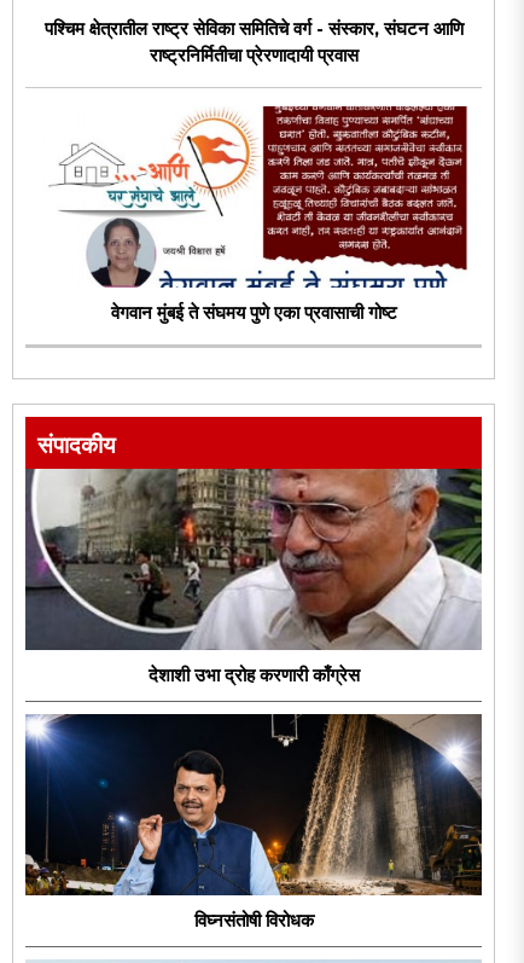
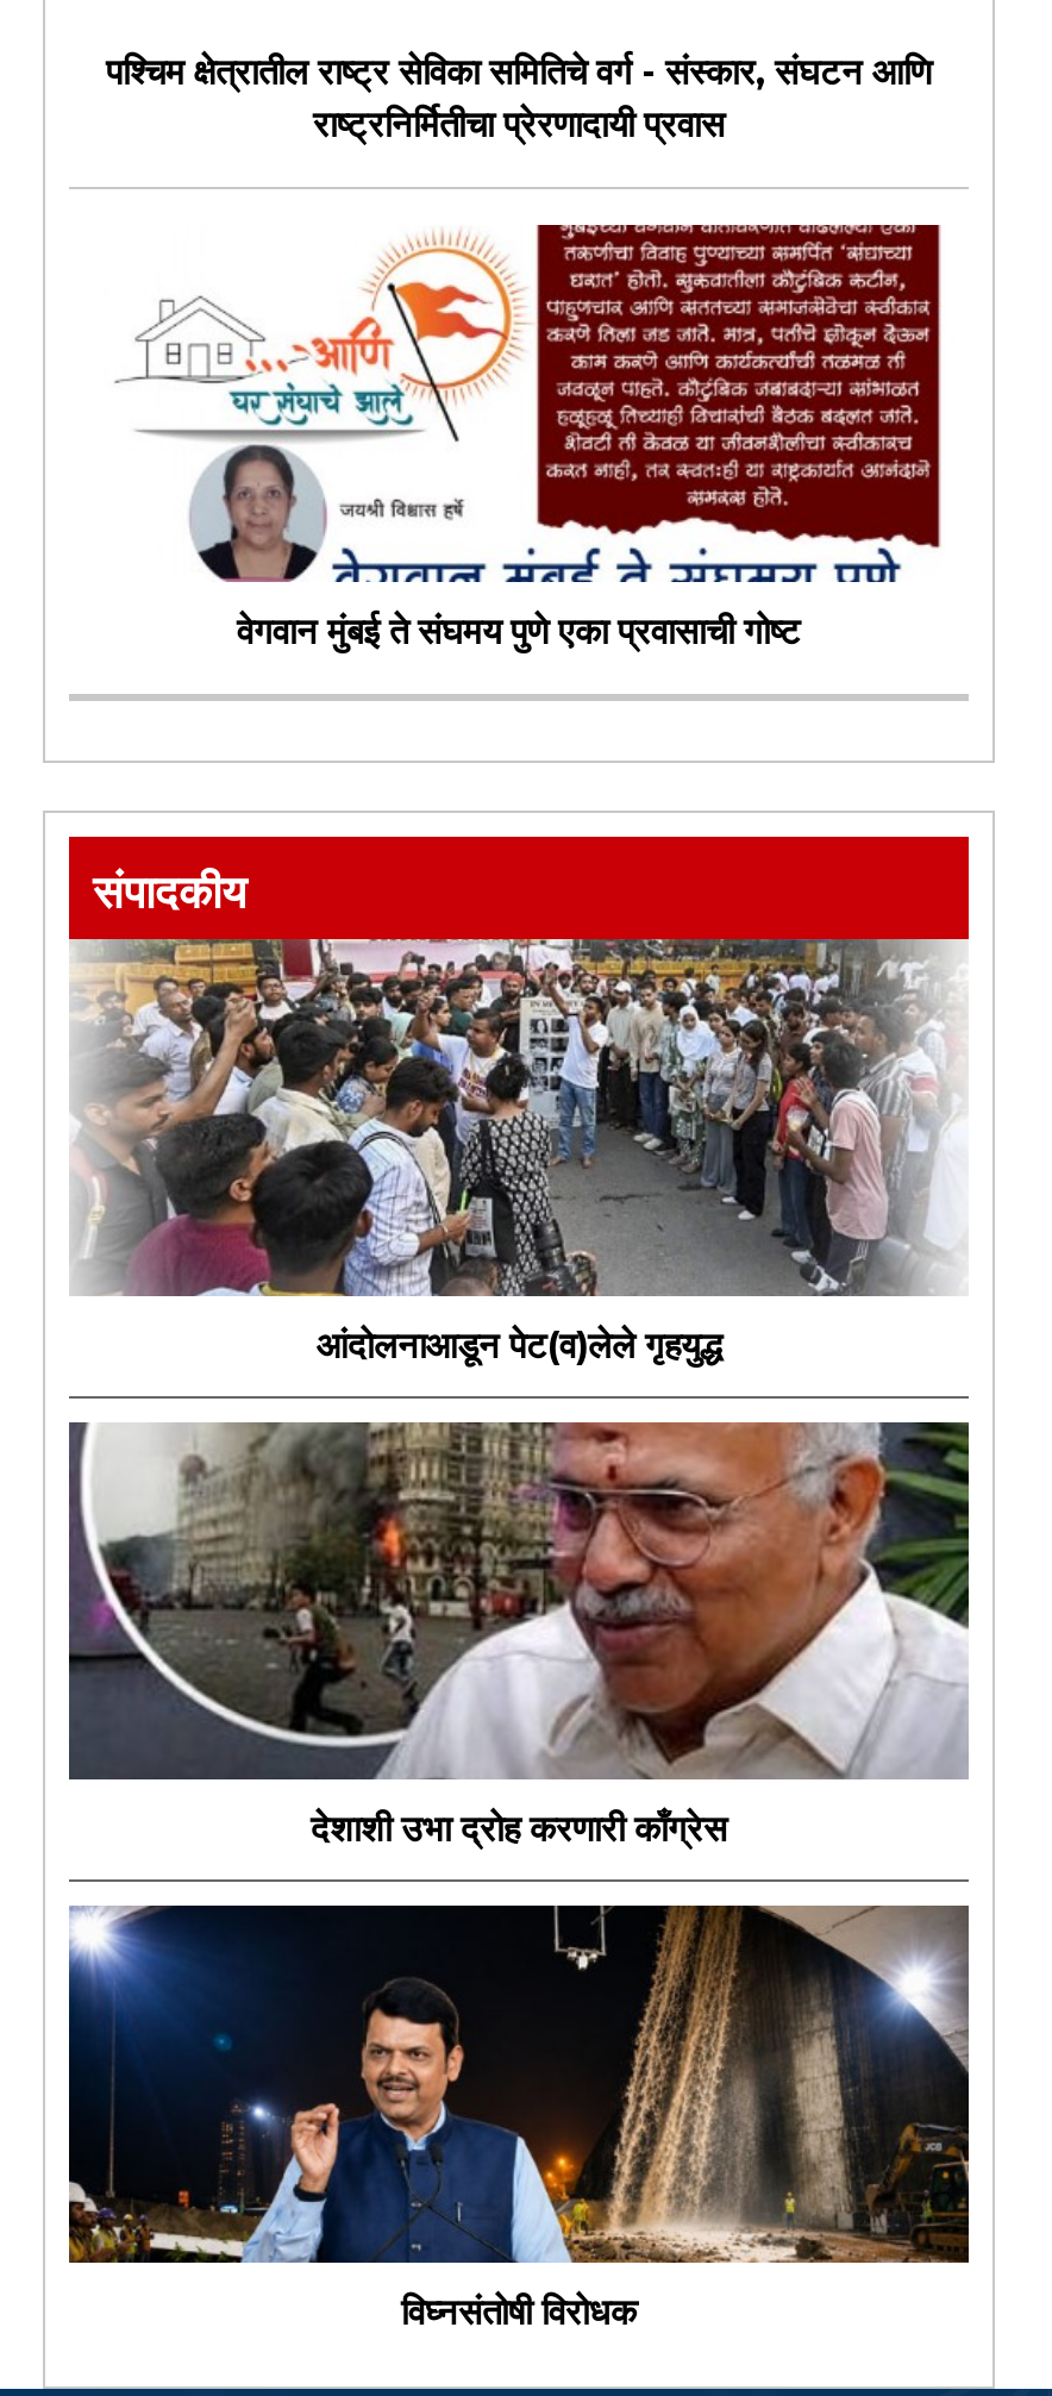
+ [image]
+ आंदोलनाआडून पेट(व)लेले गृहयुद्ध
